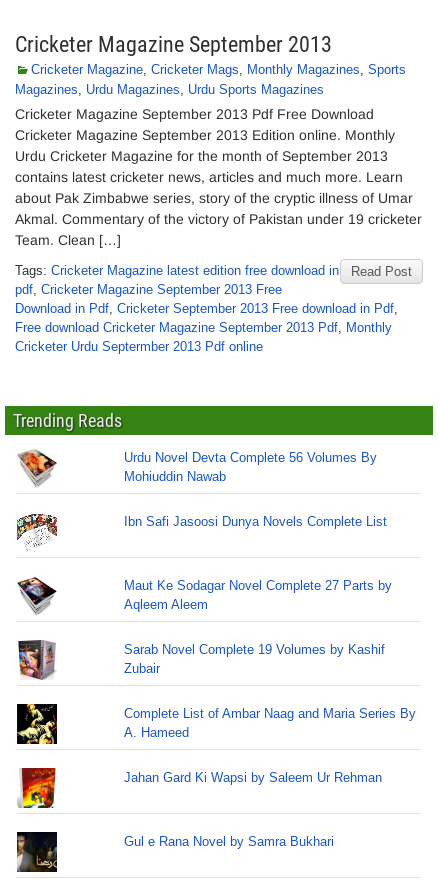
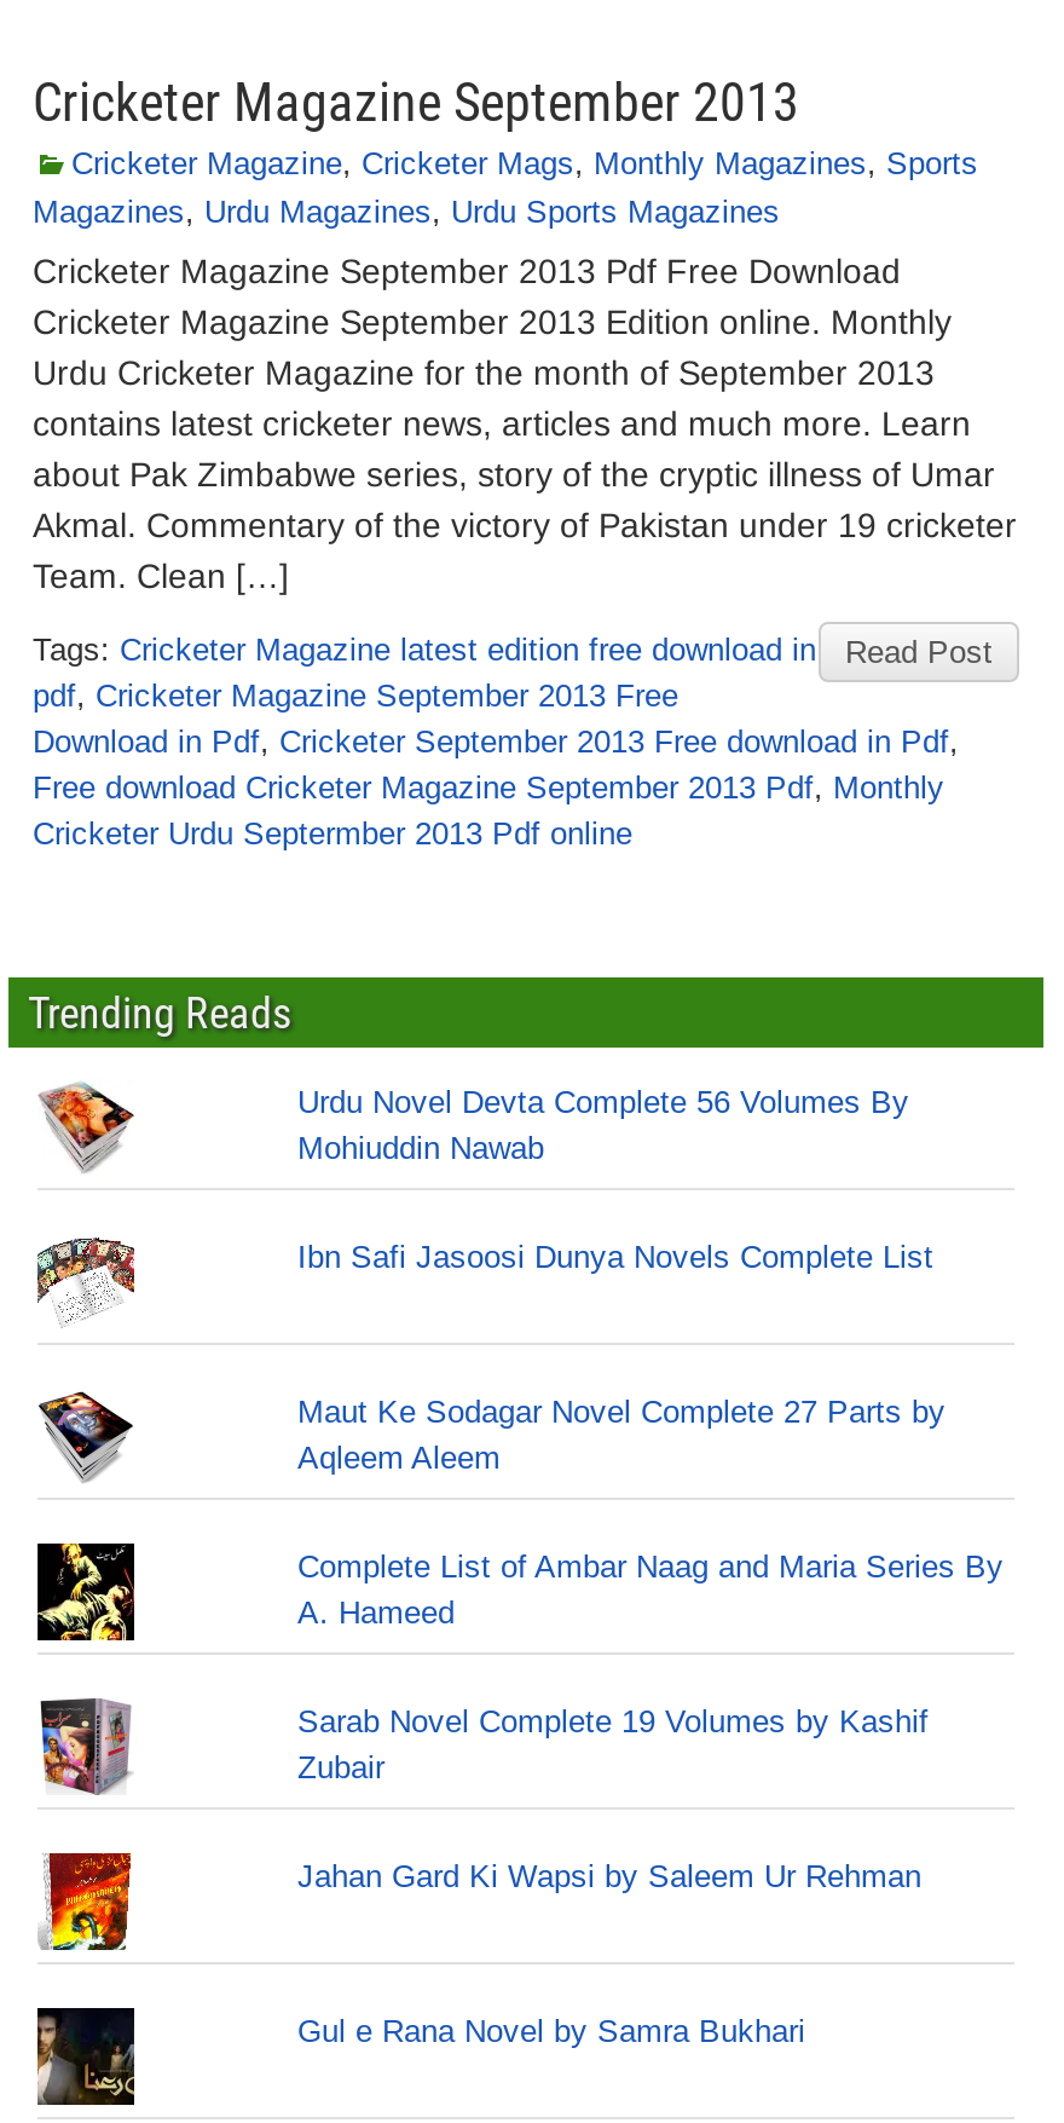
moved down: Sarab Novel Complete 19 Volumes by Kashif | Zubair

moved up: Complete List of Ambar Naag and Maria Series By | A. Hameed
